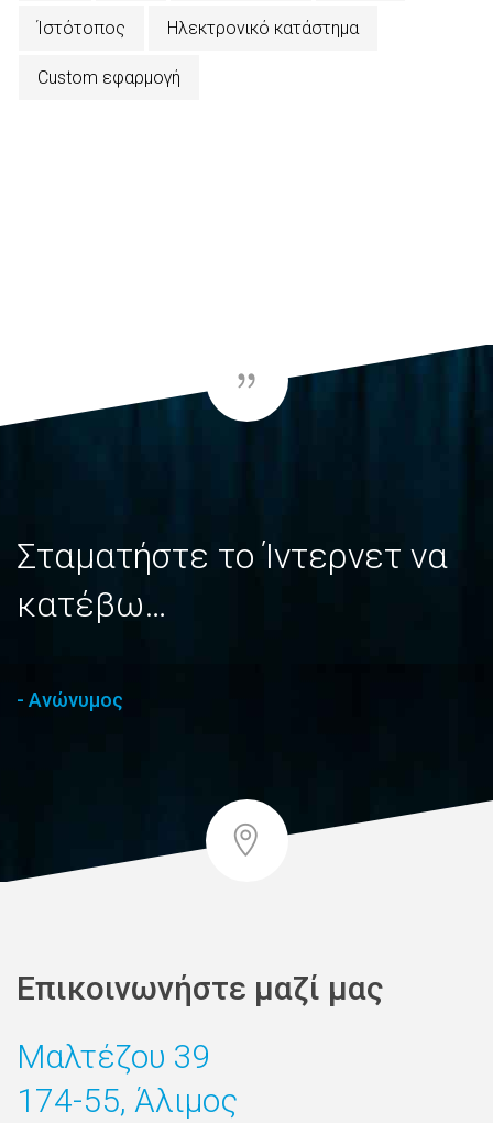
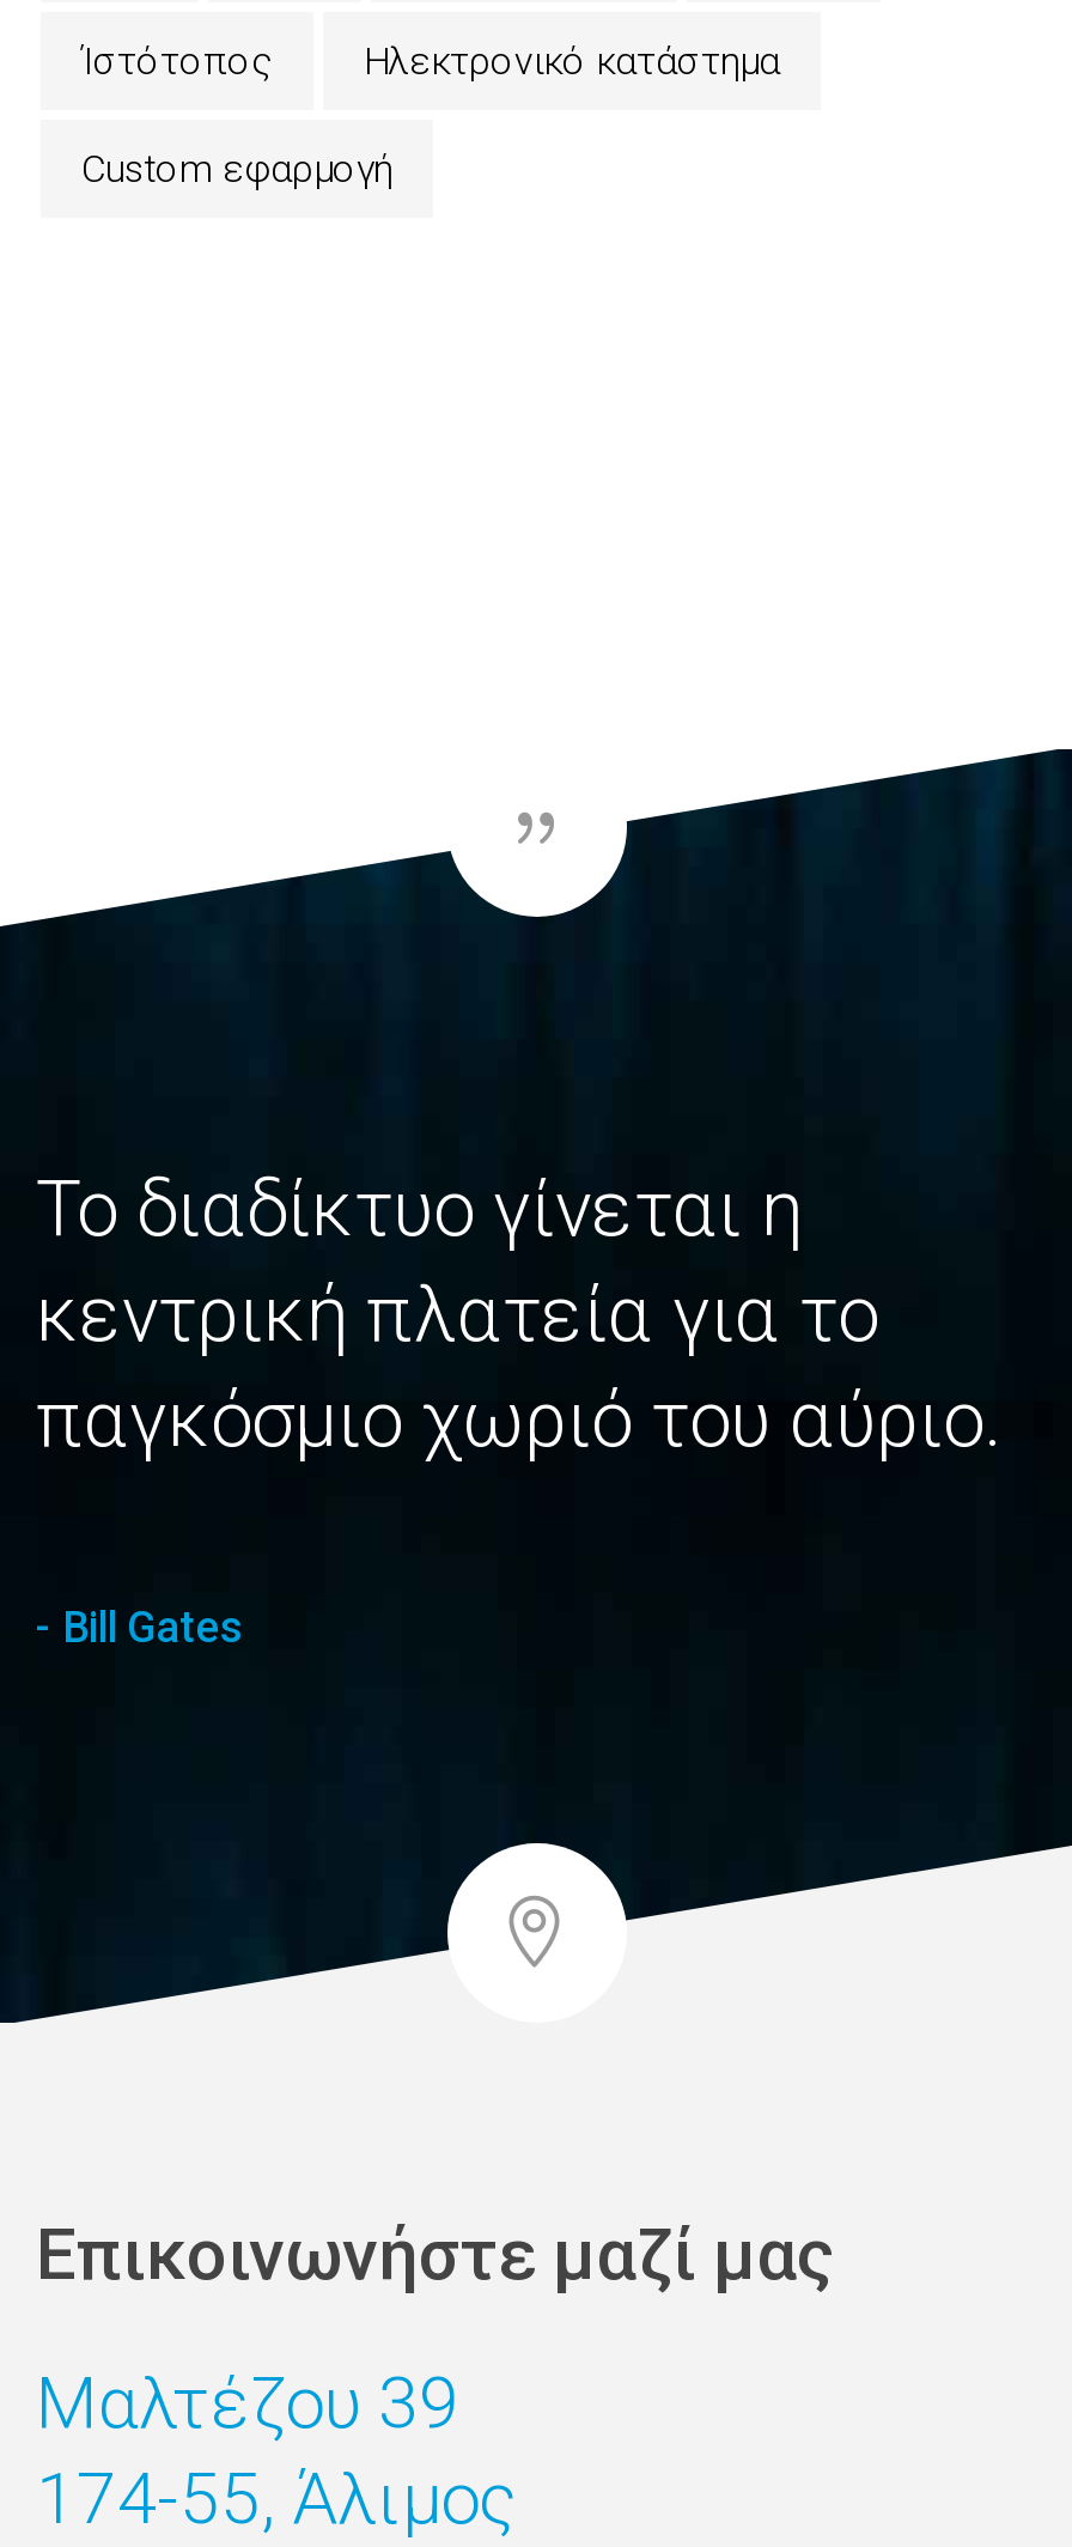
- Σταματήστε το Ίντερνετ να
- κατέβω…
+ Το διαδίκτυο γίνεται η
+ κεντρική πλατεία για το
+ παγκόσμιο χωριό του αύριο.

- - Ανώνυμος
+ - Bill Gates
